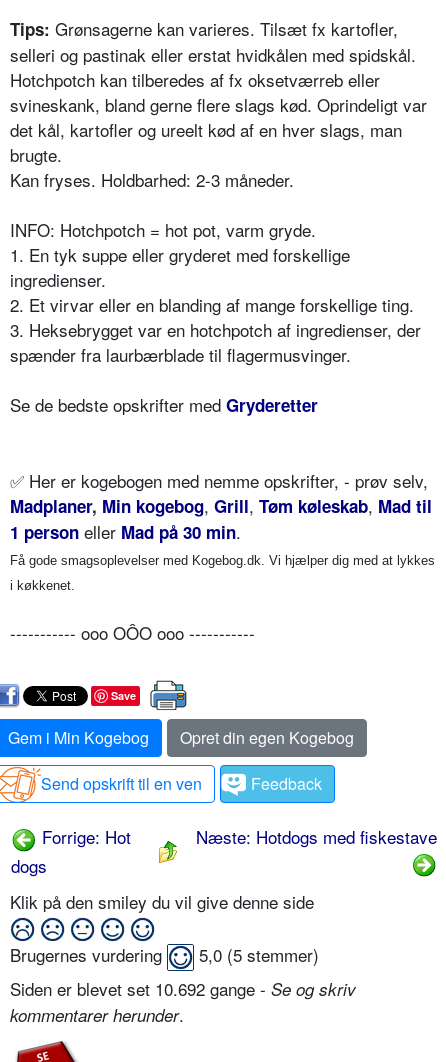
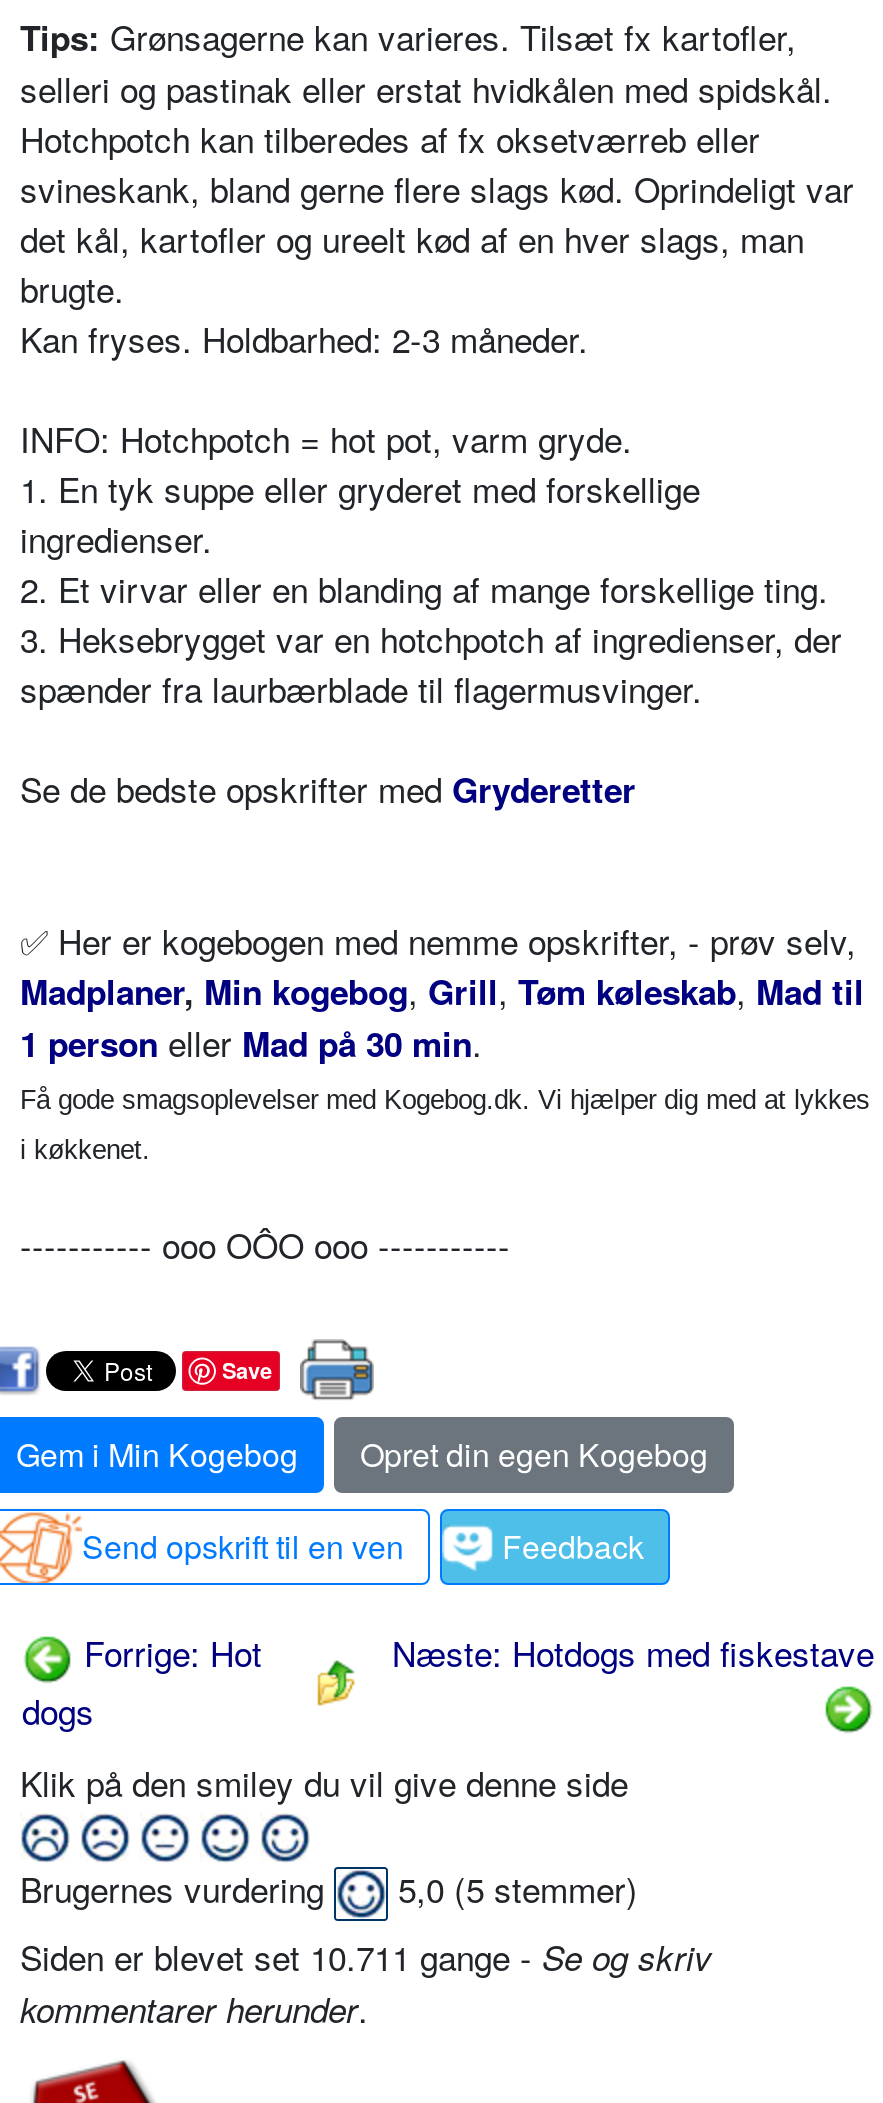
- Siden er blevet set 10.692 gange - Se og skriv
+ Siden er blevet set 10.711 gange - Se og skriv
